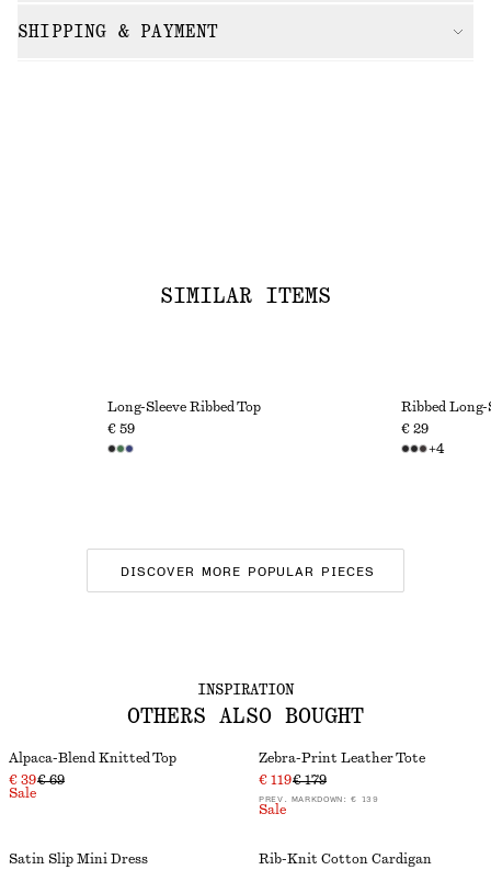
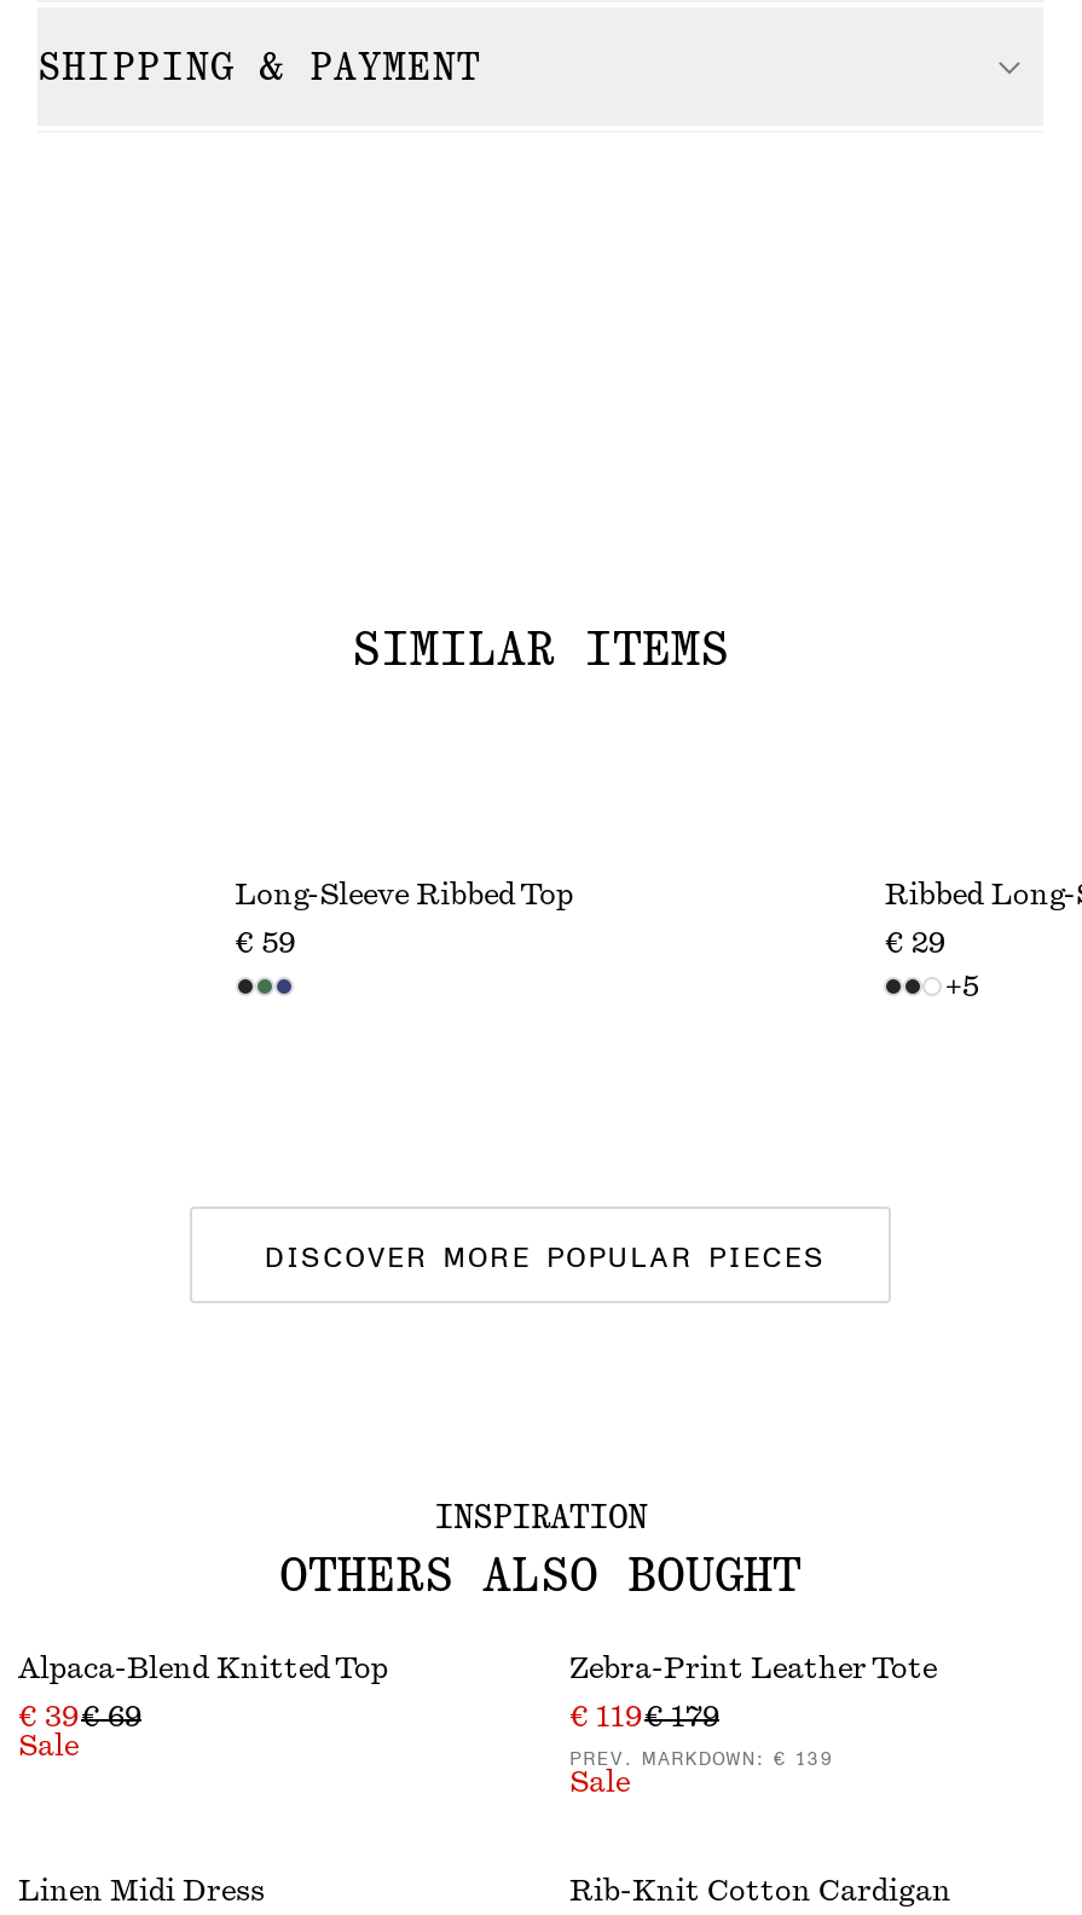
- +4
+ +5

- Satin Slip Mini Dress
+ Linen Midi Dress
